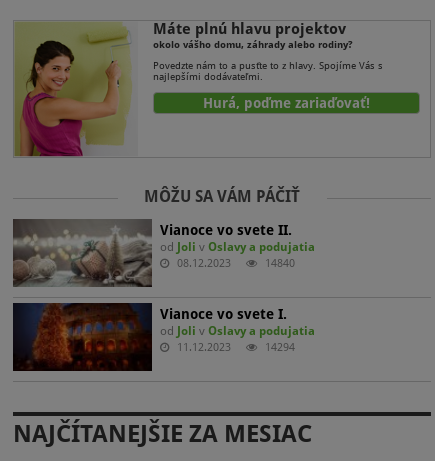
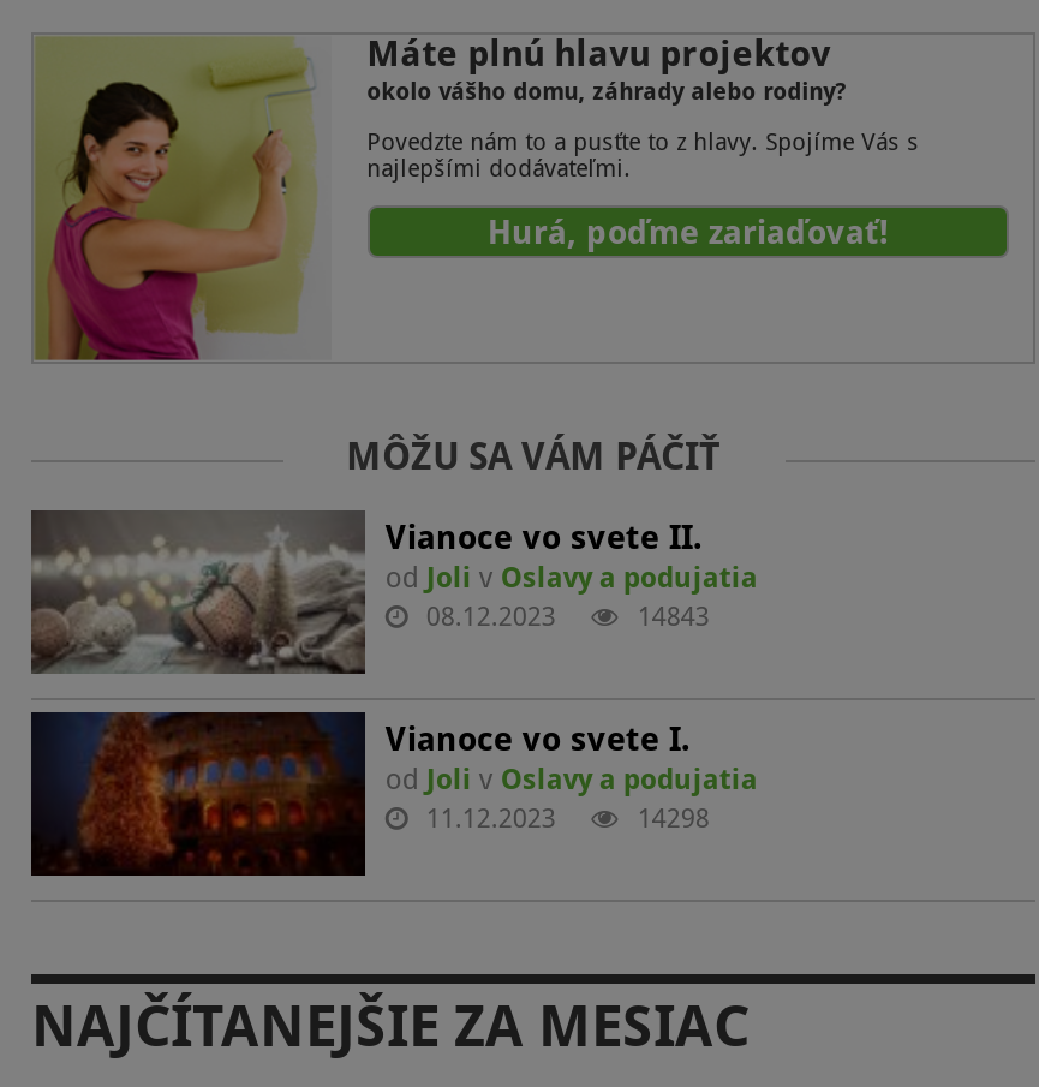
- 14840
+ 14843

- 14294
+ 14298
